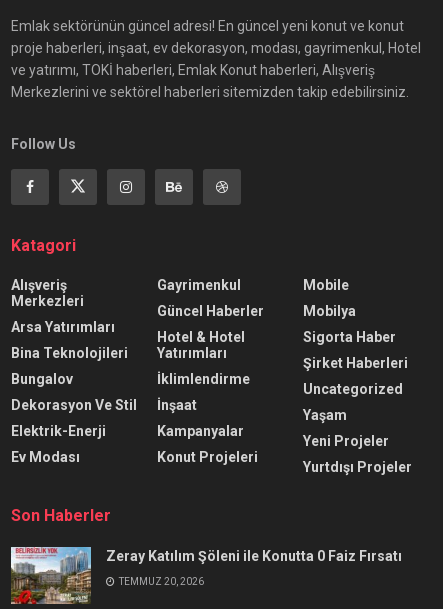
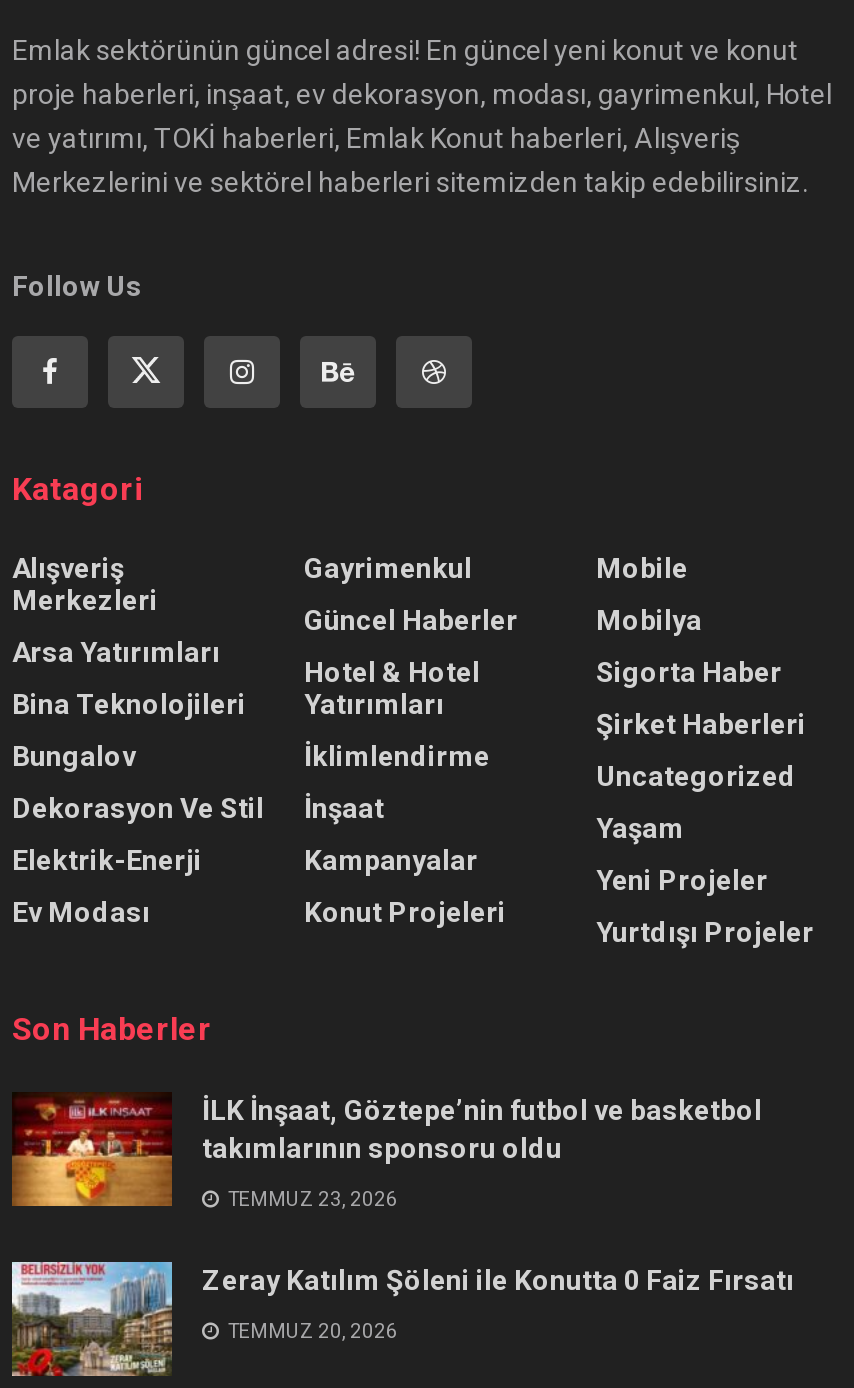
+ [image]
+ İLK İnşaat, Göztepe’nin futbol ve basketbol
+ takımlarının sponsoru oldu
+ TEMMUZ 23, 2026
